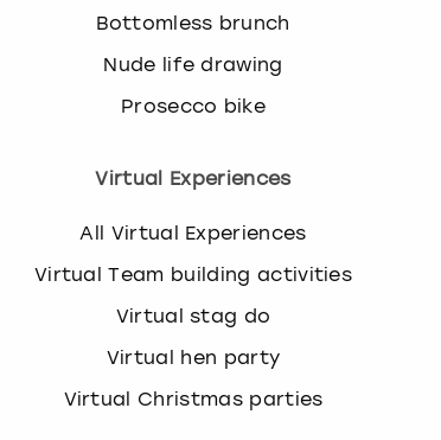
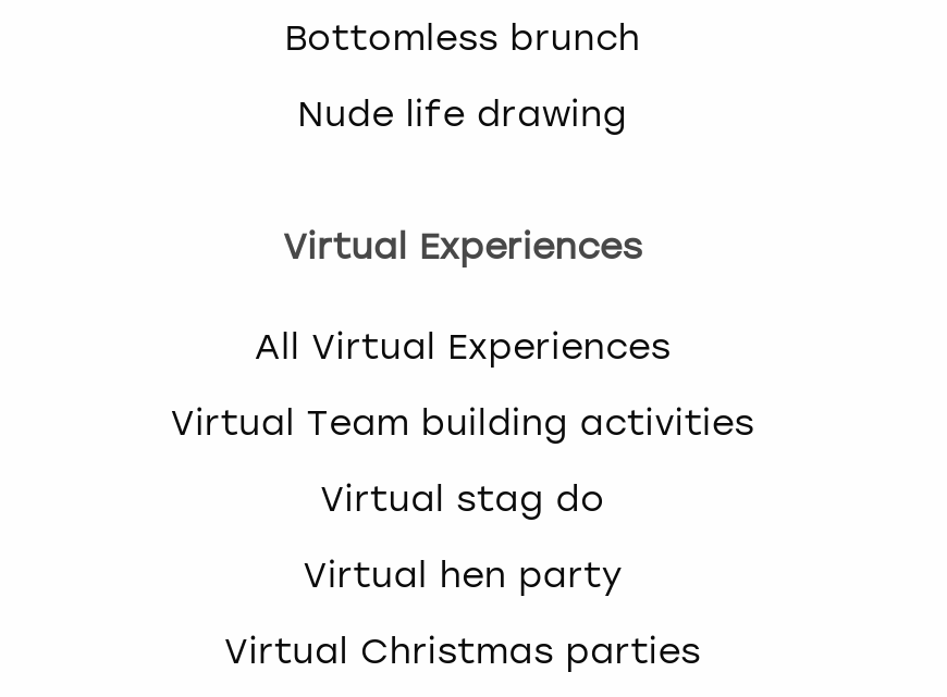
- Prosecco bike
